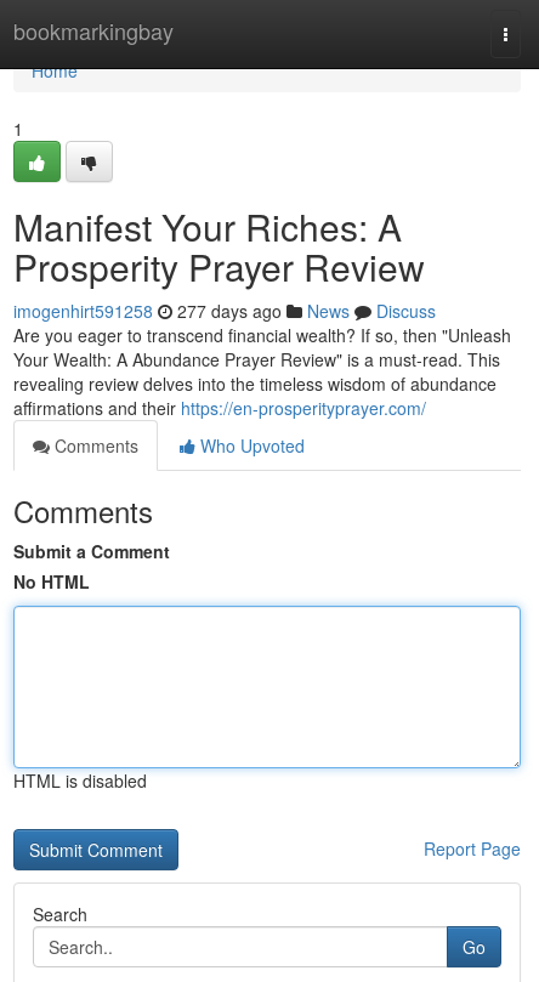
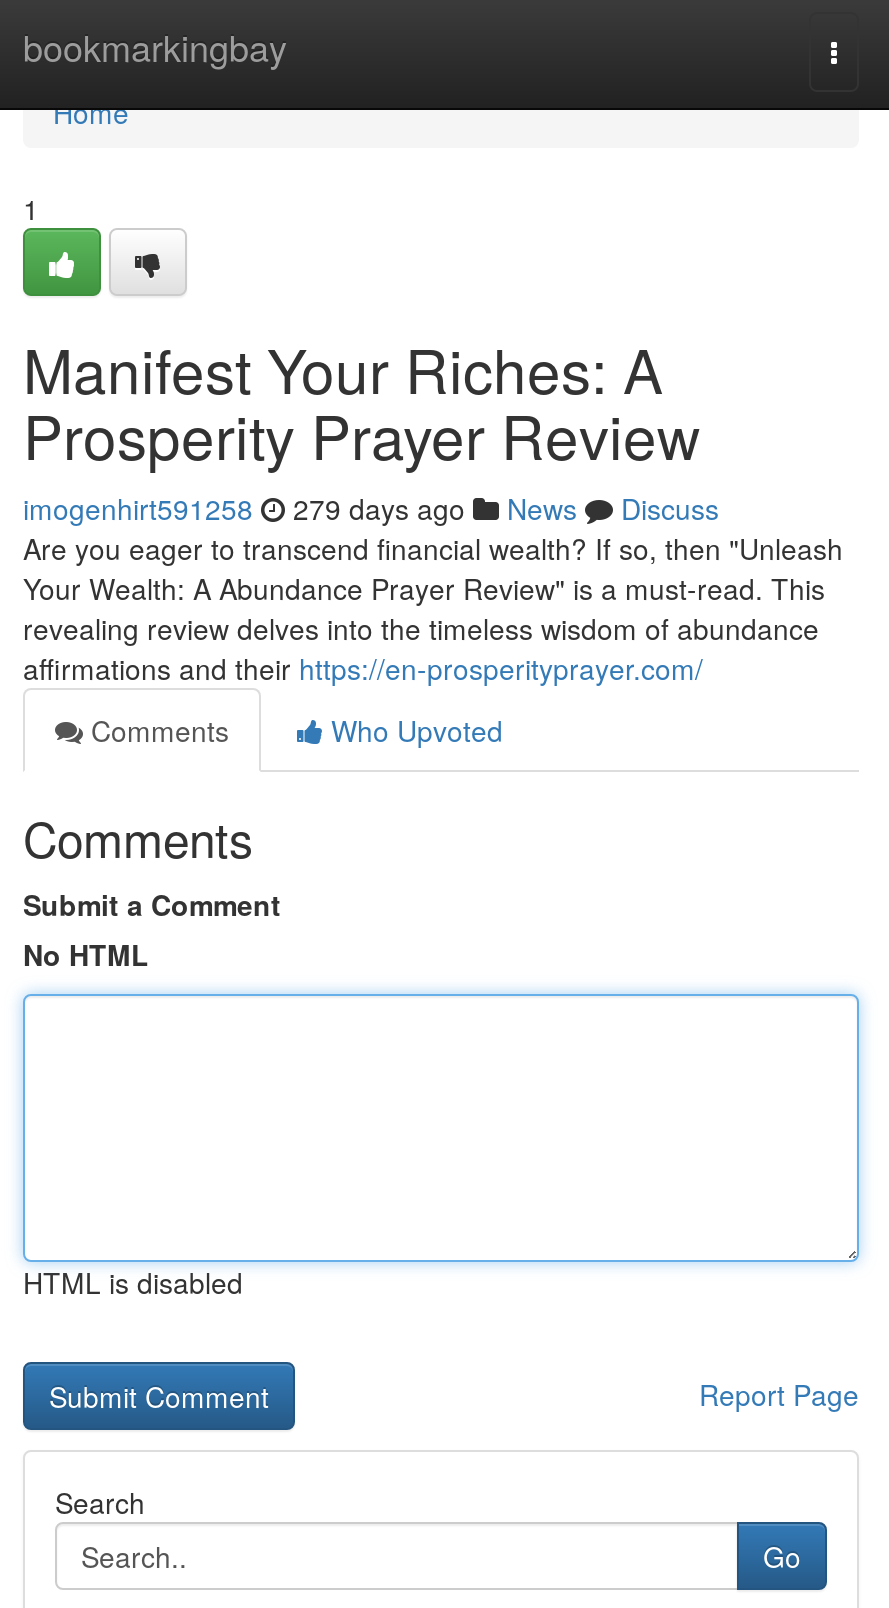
- imogenhirt591258 277 days ago News Discuss
+ imogenhirt591258 279 days ago News Discuss
